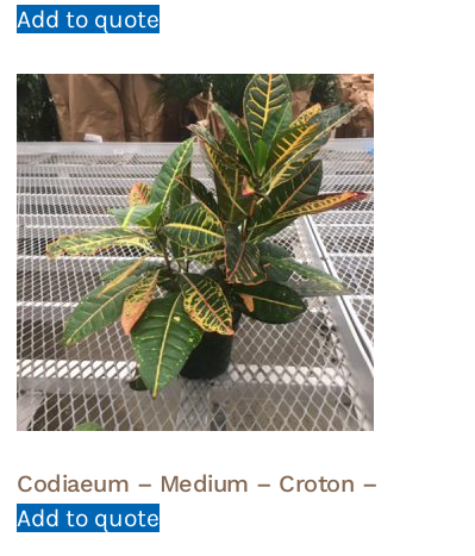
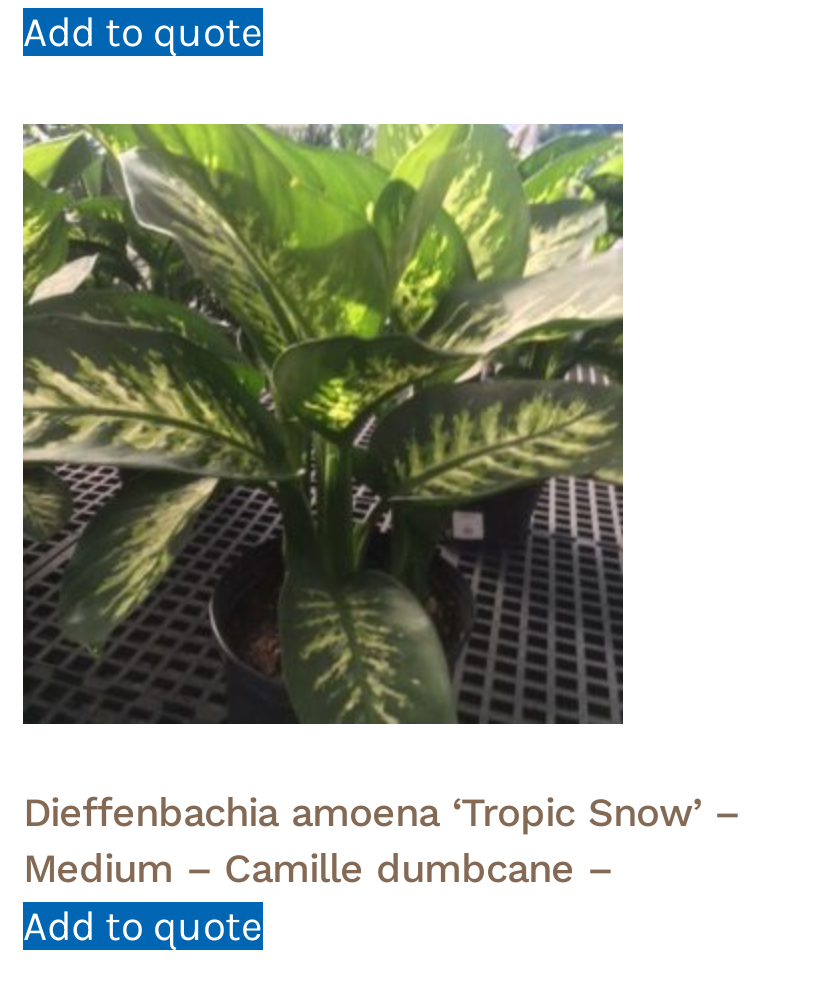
- [image]
- Codiaeum – Medium – Croton –
+ [image]
+ Dieffenbachia amoena ‘Tropic Snow’ –
+ Medium – Camille dumbcane –
